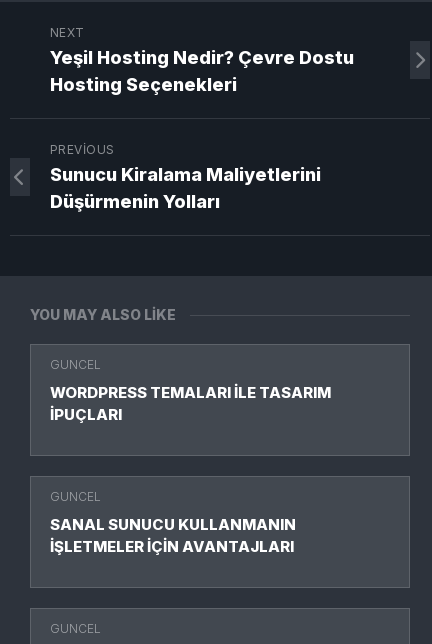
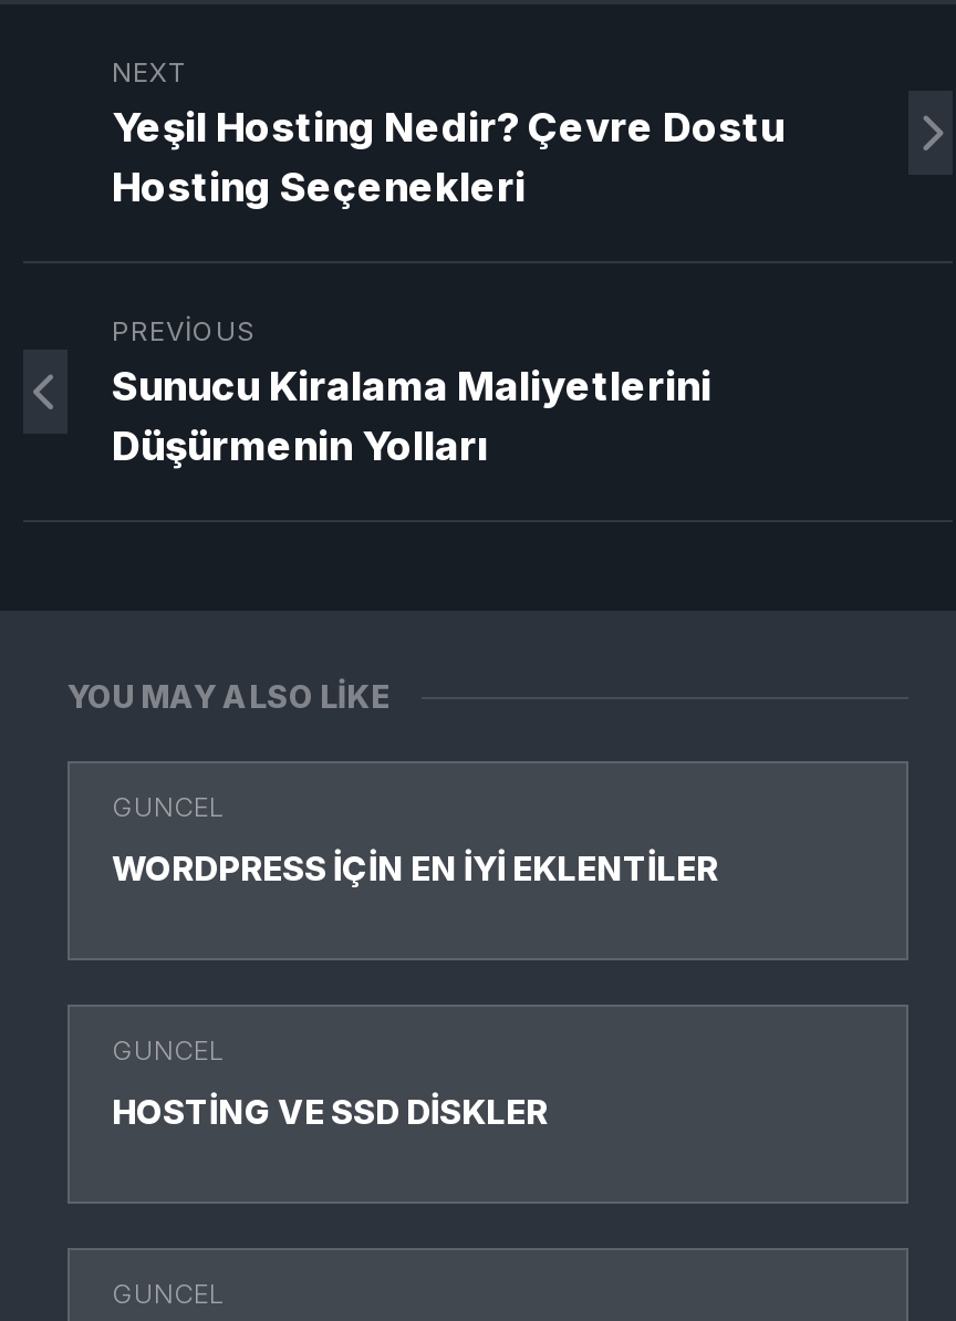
- WORDPRESS TEMALARI İLE TASARIM
- İPUÇLARI
+ WORDPRESS İÇIN EN İYI EKLENTILER

- SANAL SUNUCU KULLANMANIN
- İŞLETMELER İÇIN AVANTAJLARI
+ HOSTING VE SSD DISKLER
